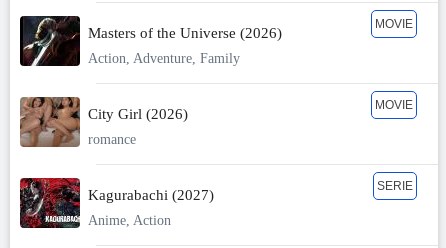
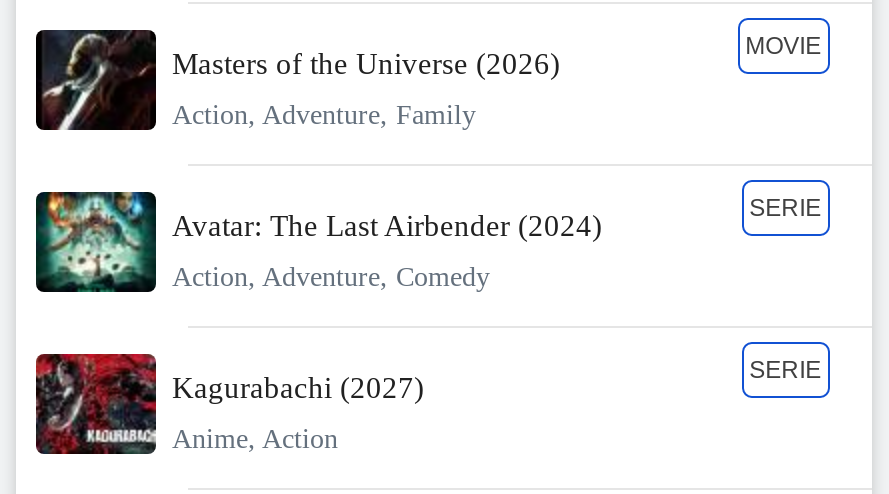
- [image]
- City Girl (2026)
+ [image]
+ Avatar: The Last Airbender (2024)

- MOVIE
+ SERIE

- romance
+ Action, Adventure, Comedy
